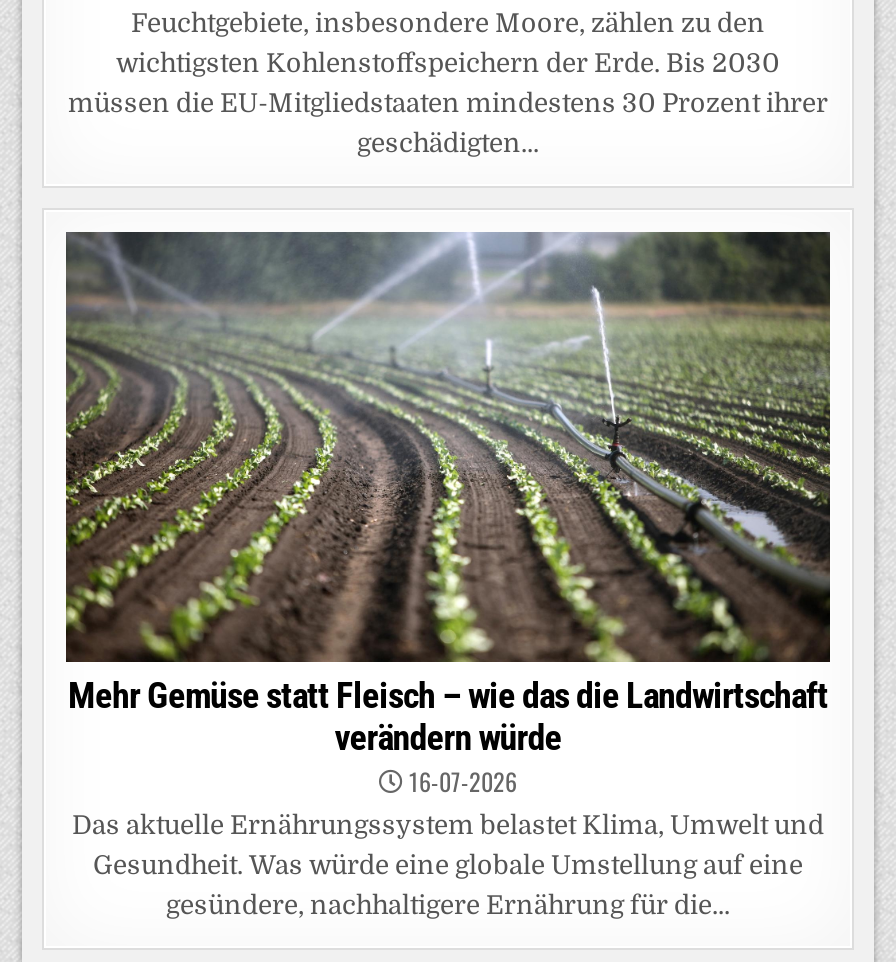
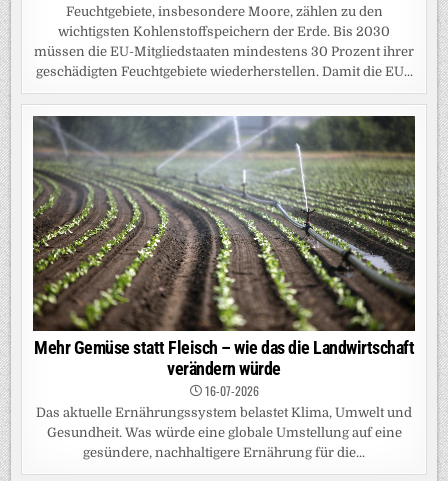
- geschädigten...
+ geschädigten Feuchtgebiete wiederherstellen. Damit die EU...
